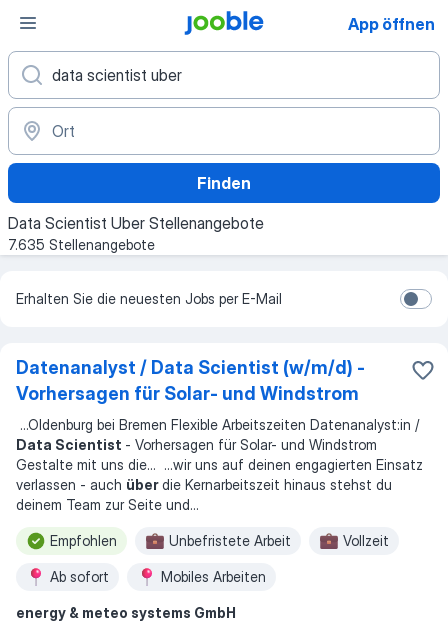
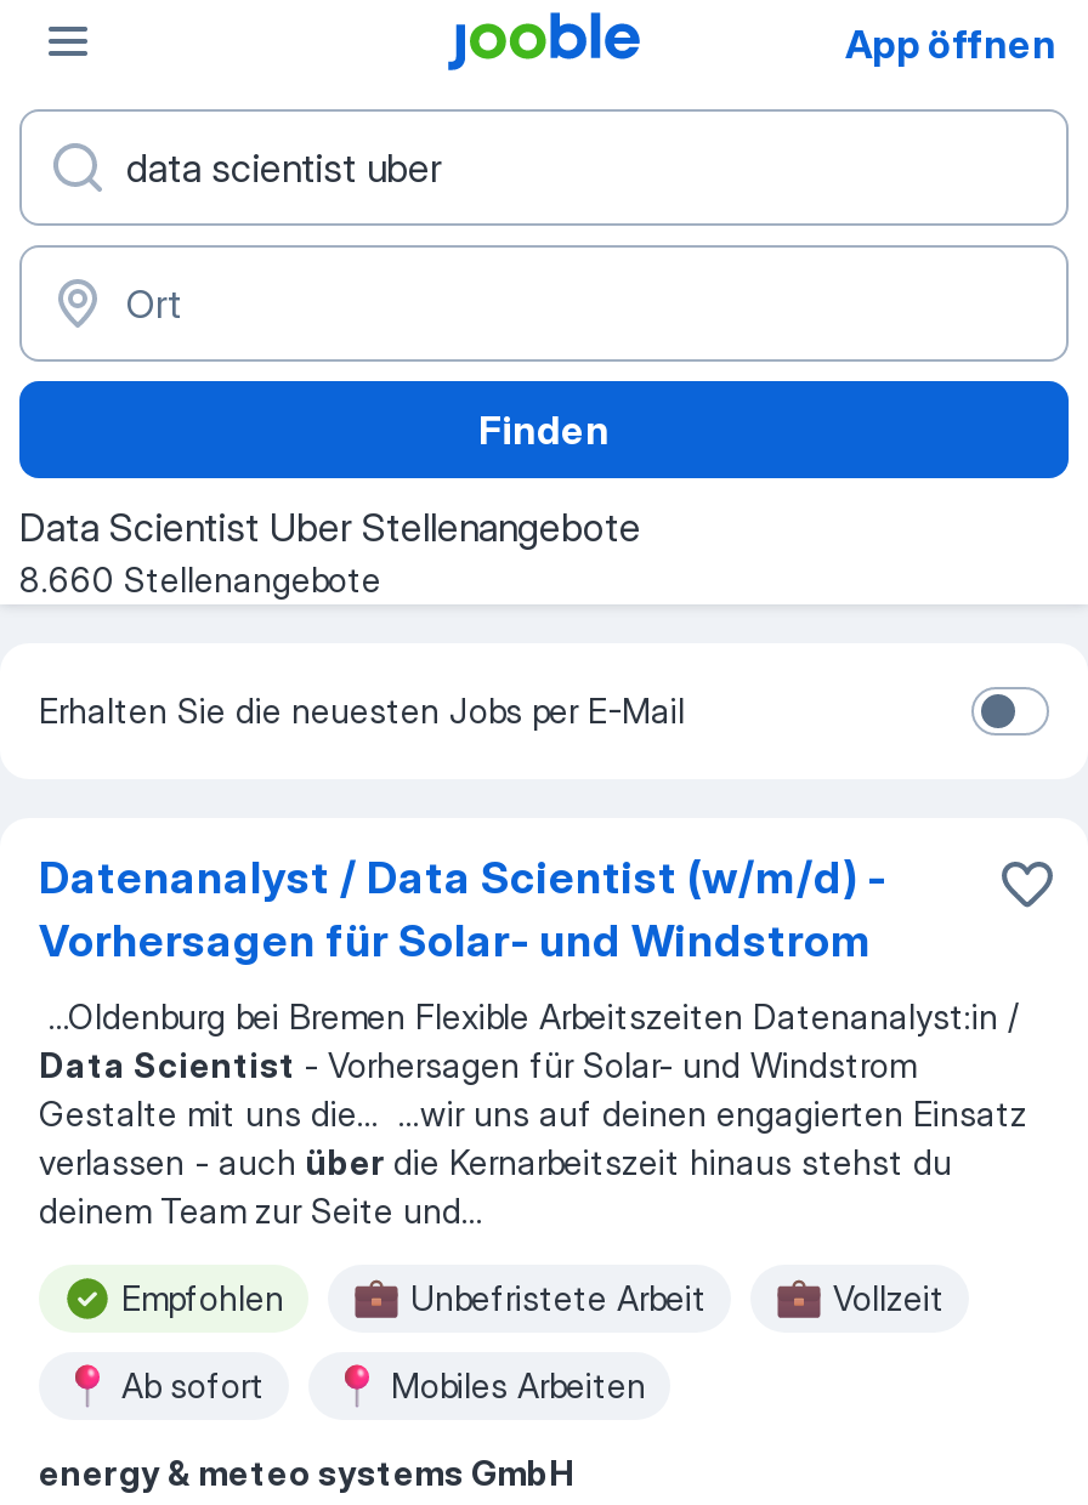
- 7.635 Stellenangebote
+ 8.660 Stellenangebote
